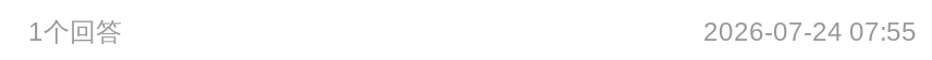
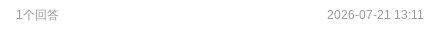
- 2026-07-24 07:55
+ 2026-07-21 13:11
